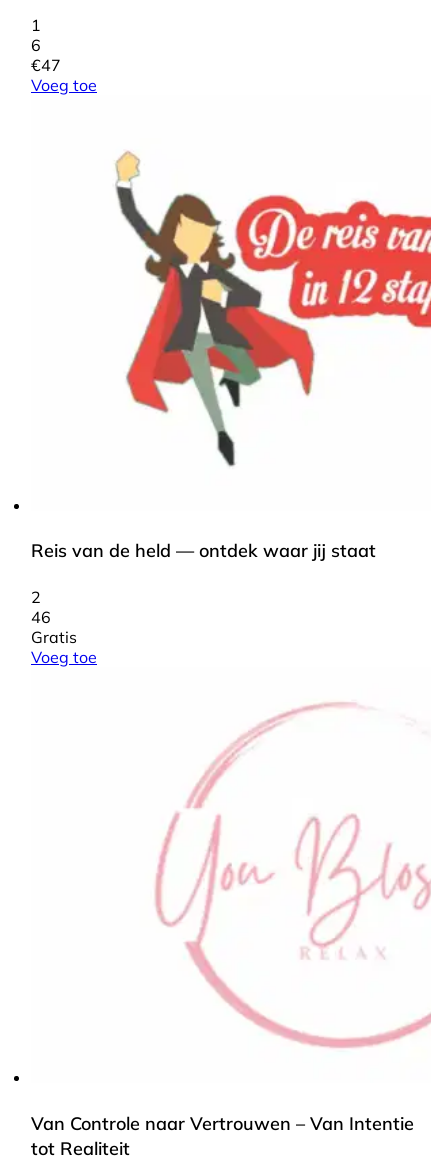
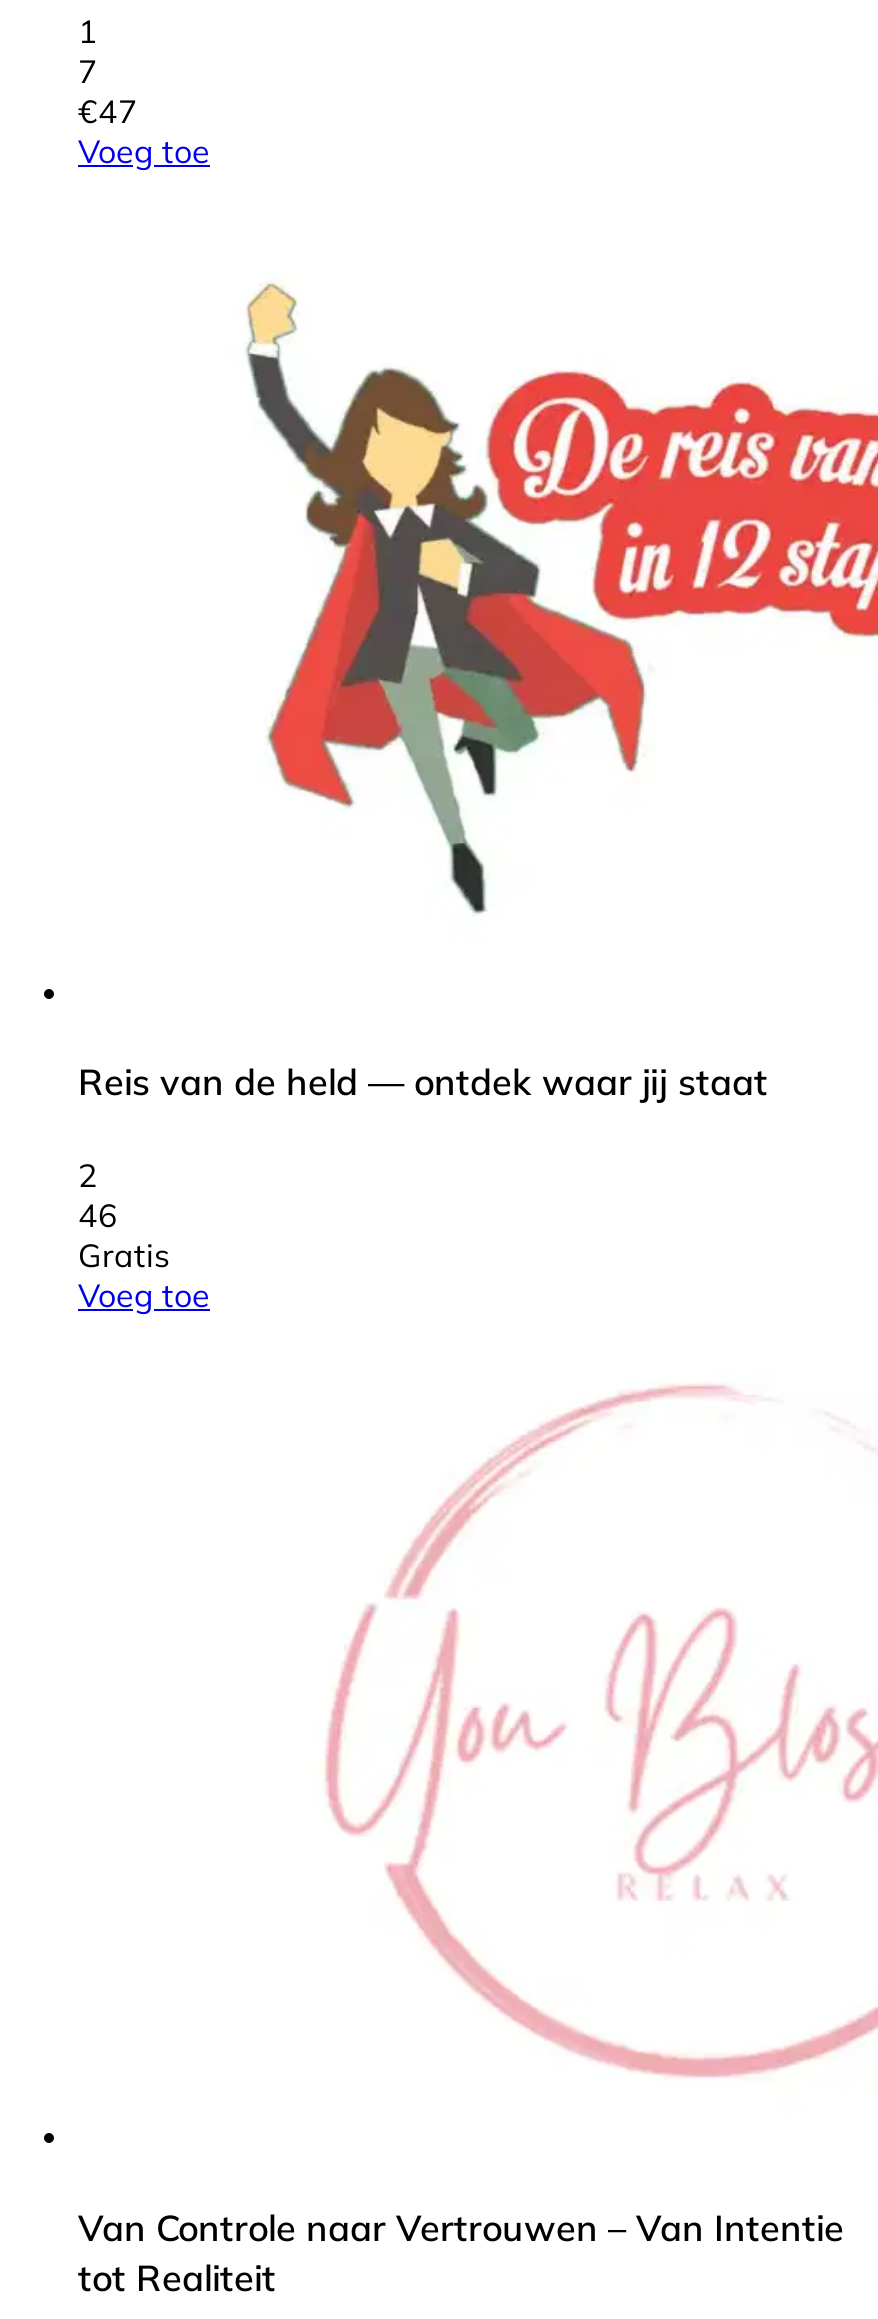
- 6
+ 7
